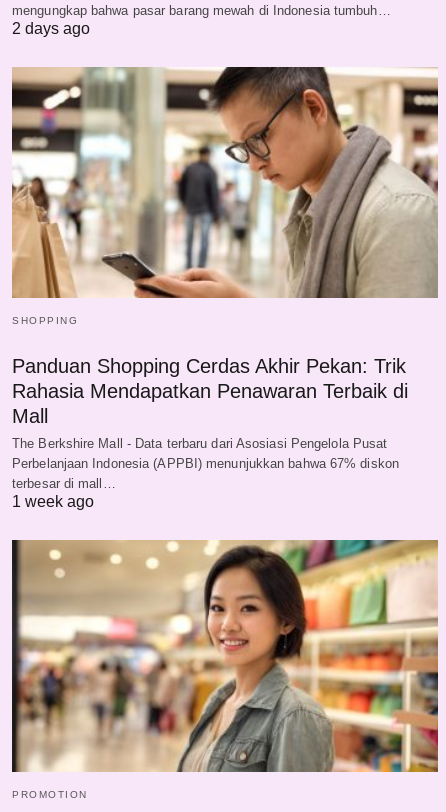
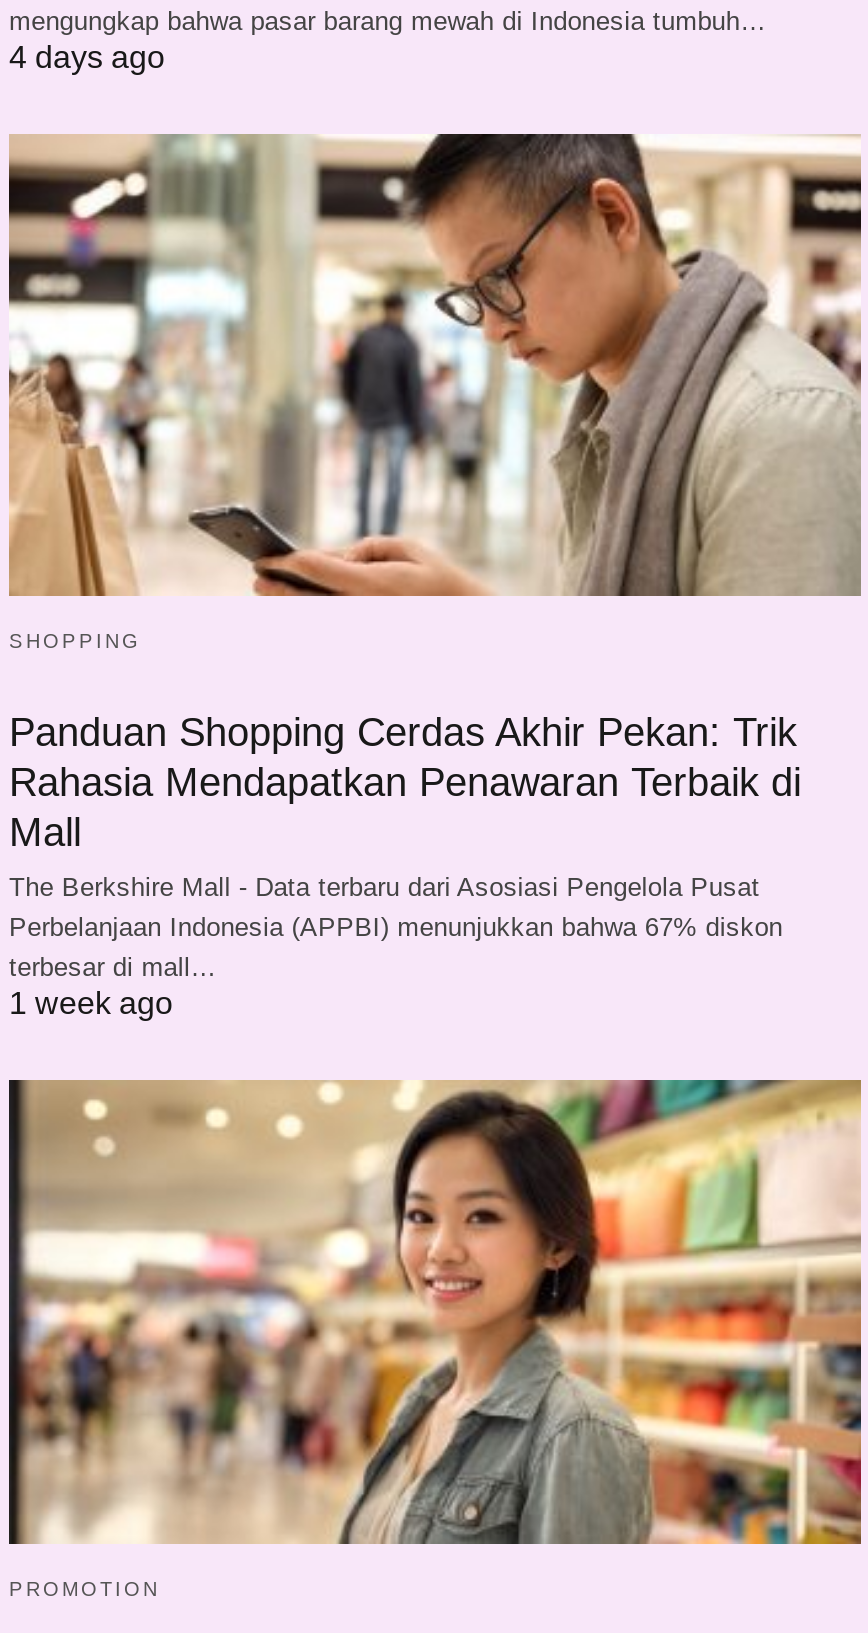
- 2 days ago
+ 4 days ago
